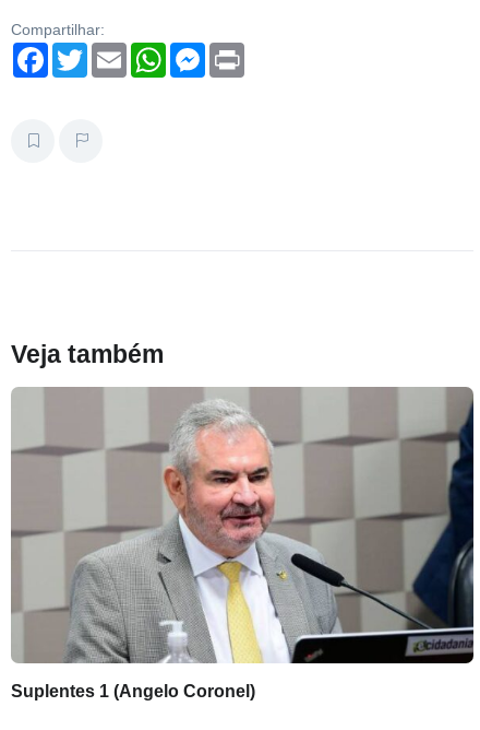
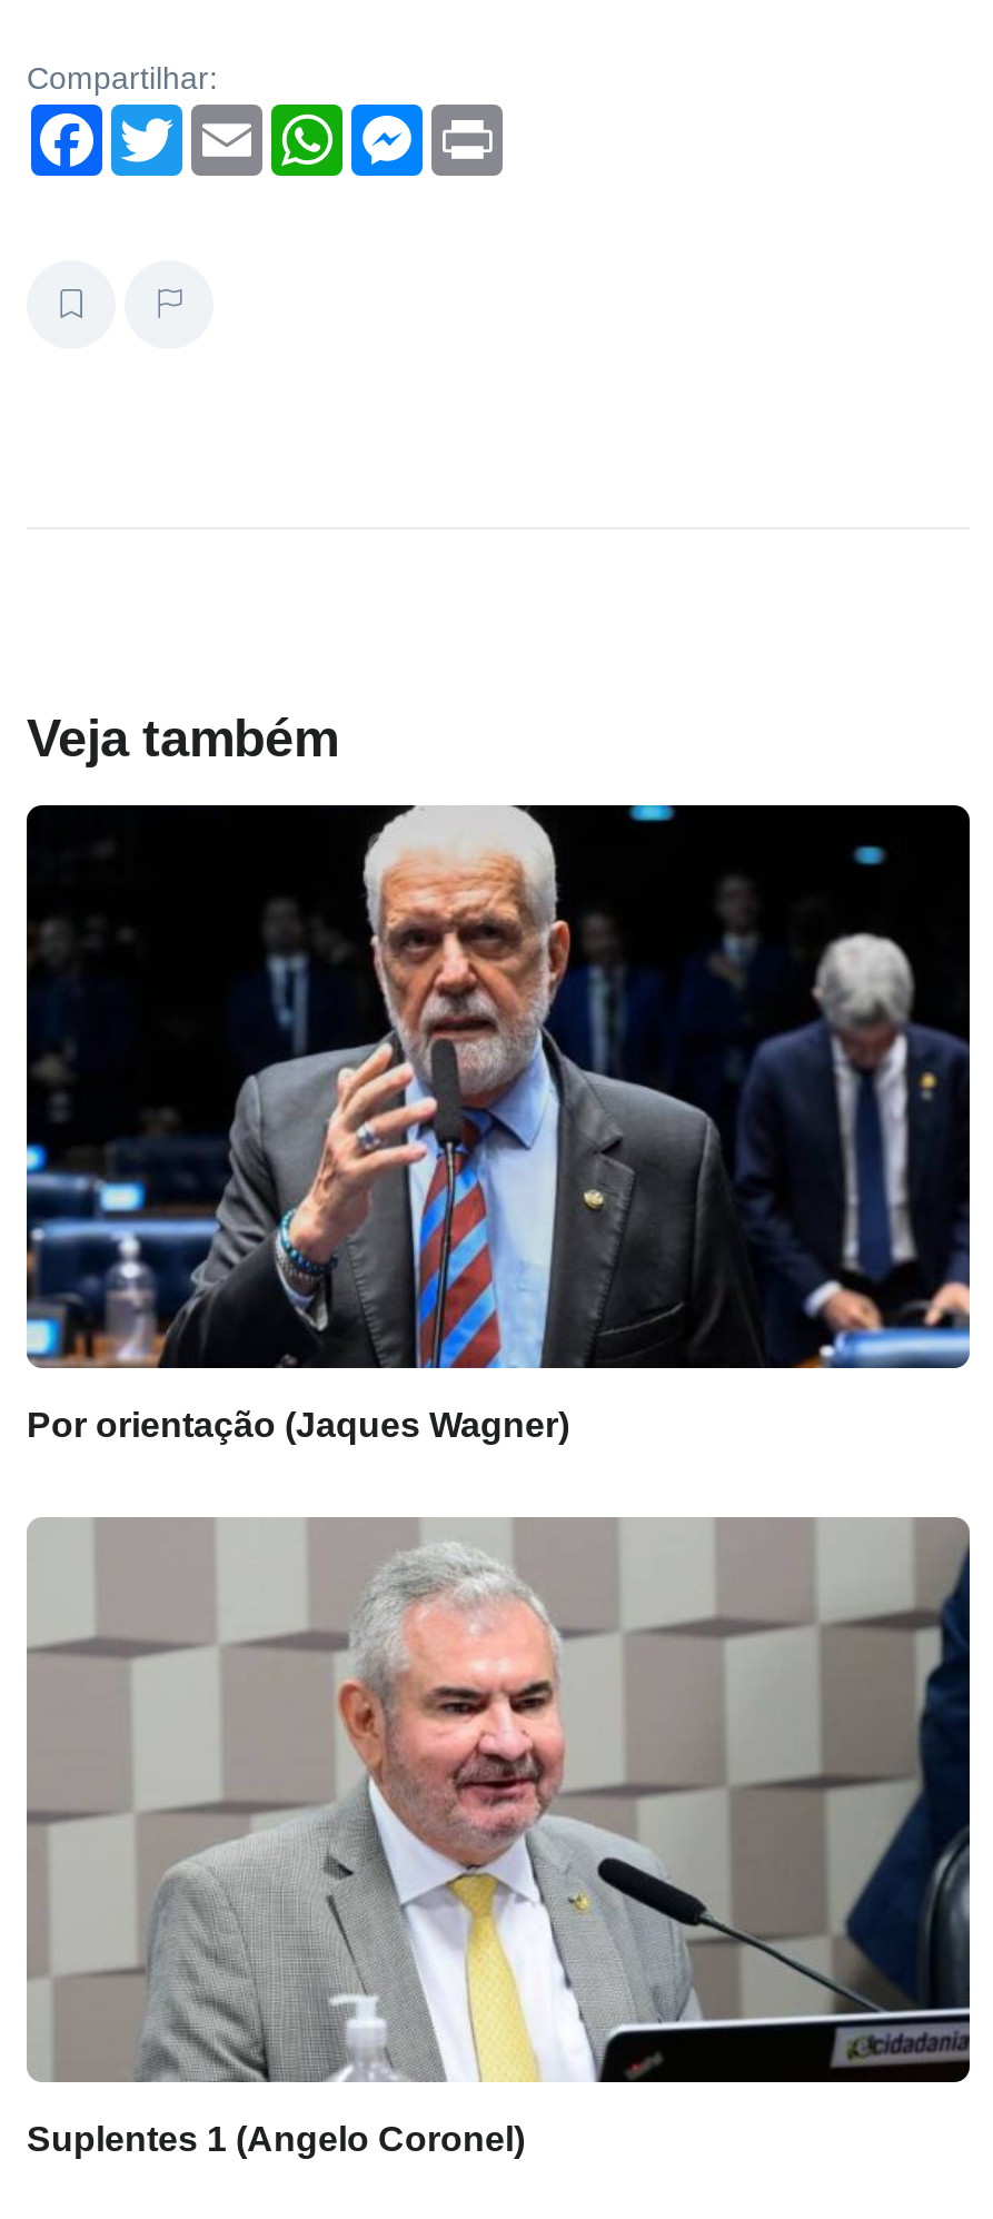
+ [image]
+ Por orientação (Jaques Wagner)
